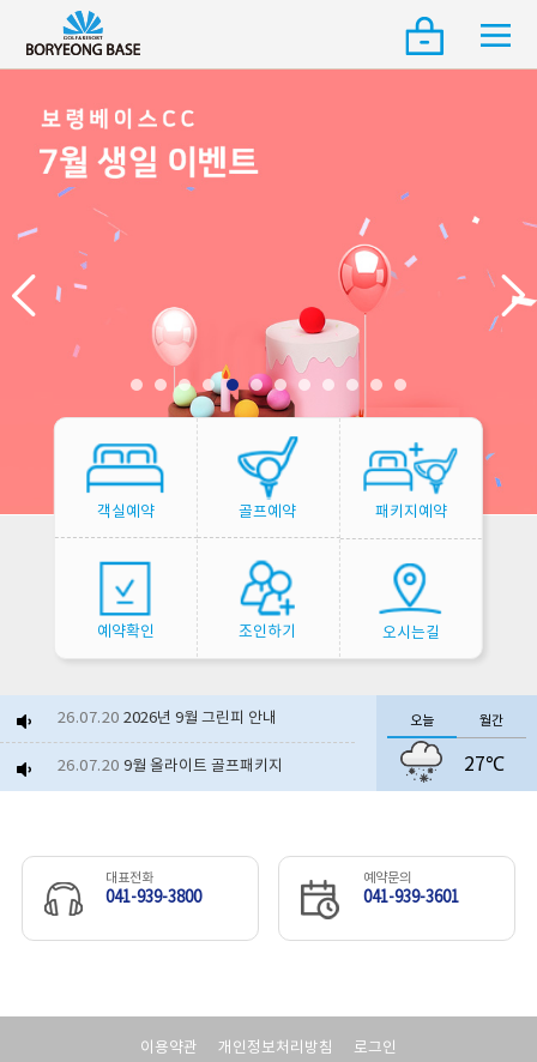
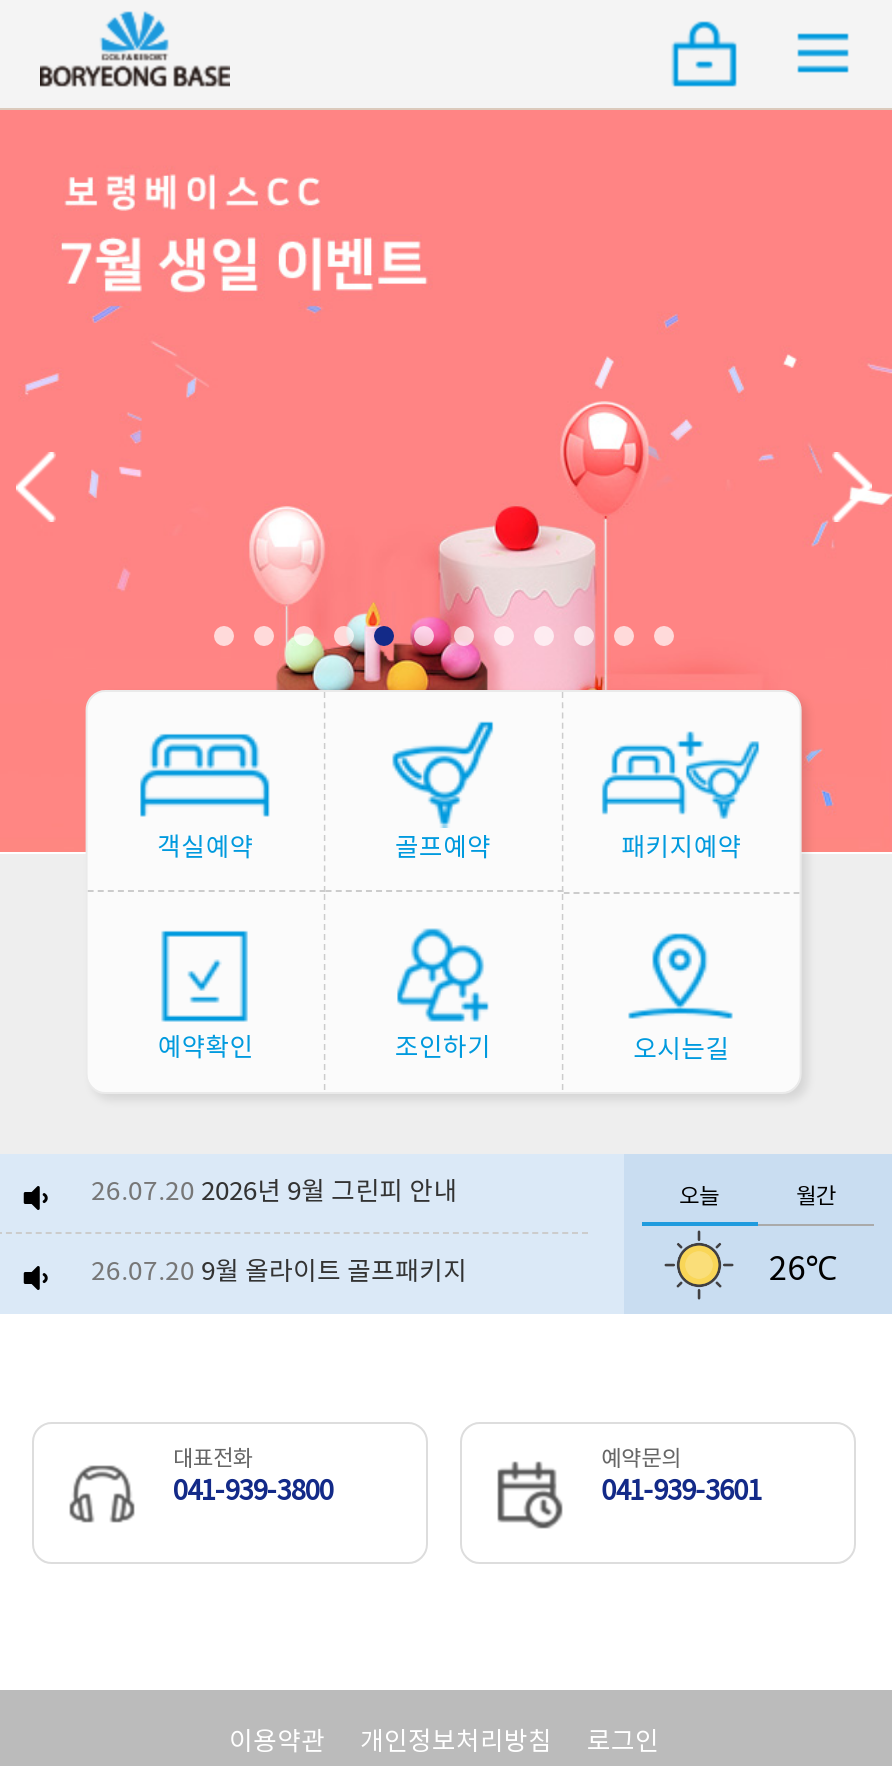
- [image]
- 27℃
+ [image]
+ 26℃
